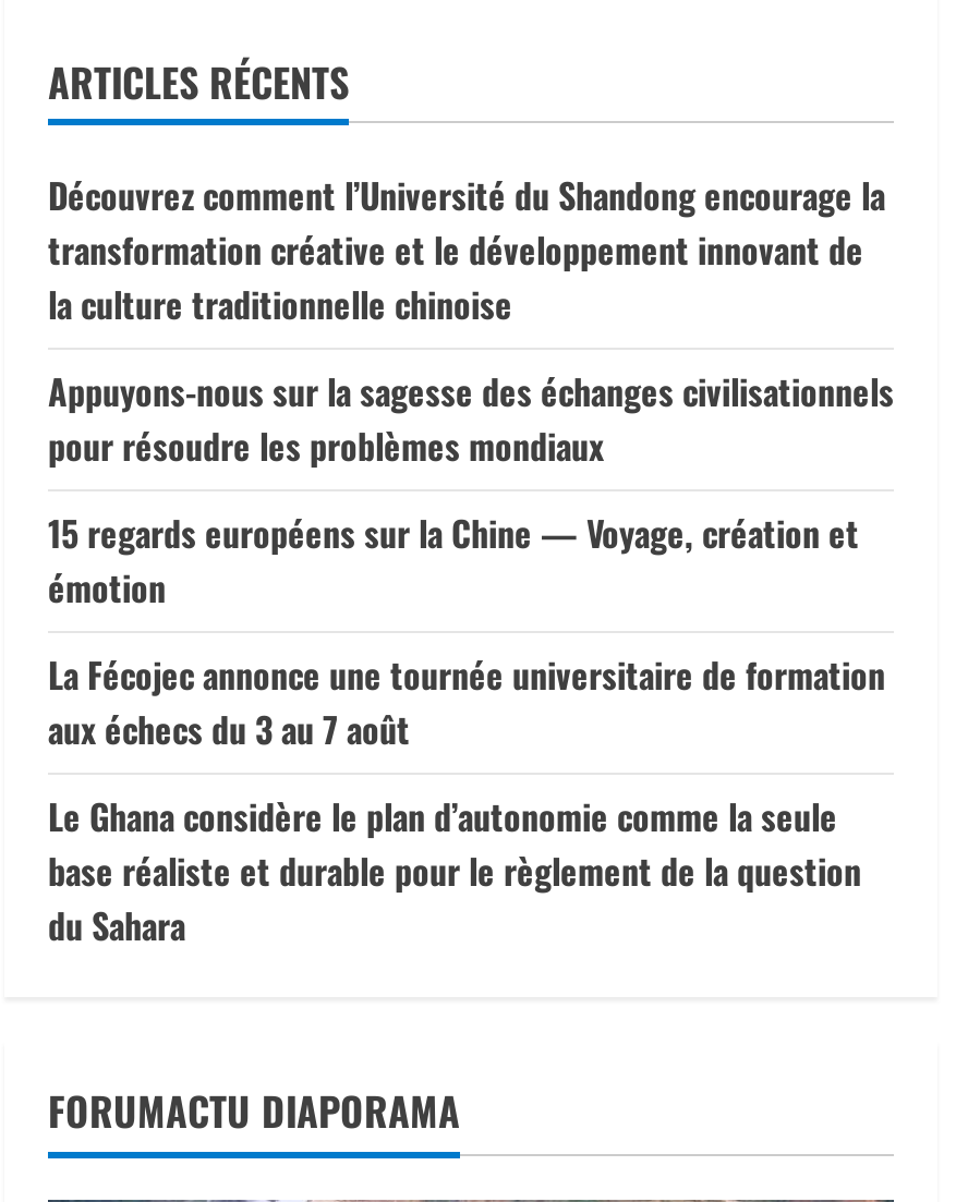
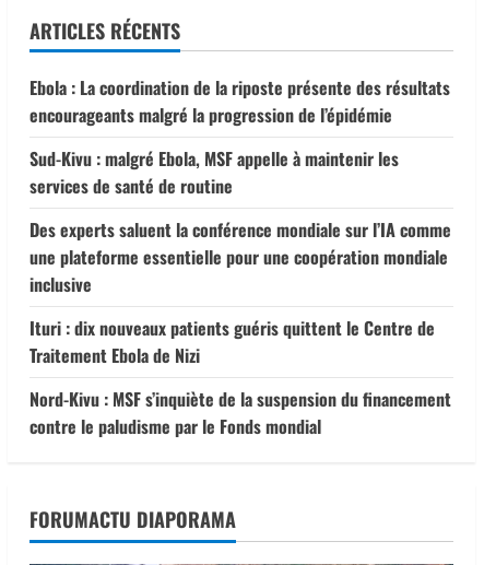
- Découvrez comment l’Université du Shandong encourage la
- transformation créative et le développement innovant de
- la culture traditionnelle chinoise
+ Ebola : La coordination de la riposte présente des résultats
+ encourageants malgré la progression de l’épidémie

- Appuyons-nous sur la sagesse des échanges civilisationnels
- pour résoudre les problèmes mondiaux
+ Sud-Kivu : malgré Ebola, MSF appelle à maintenir les
+ services de santé de routine

- 15 regards européens sur la Chine — Voyage, création et
- émotion
+ Des experts saluent la conférence mondiale sur l’IA comme
+ une plateforme essentielle pour une coopération mondiale
+ inclusive

- La Fécojec annonce une tournée universitaire de formation
- aux échecs du 3 au 7 août
+ Ituri : dix nouveaux patients guéris quittent le Centre de
+ Traitement Ebola de Nizi

- Le Ghana considère le plan d’autonomie comme la seule
- base réaliste et durable pour le règlement de la question
- du Sahara
+ Nord-Kivu : MSF s’inquiète de la suspension du financement
+ contre le paludisme par le Fonds mondial
